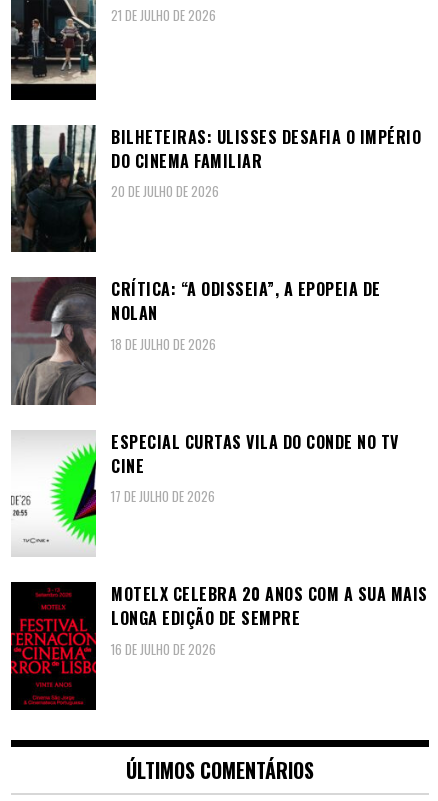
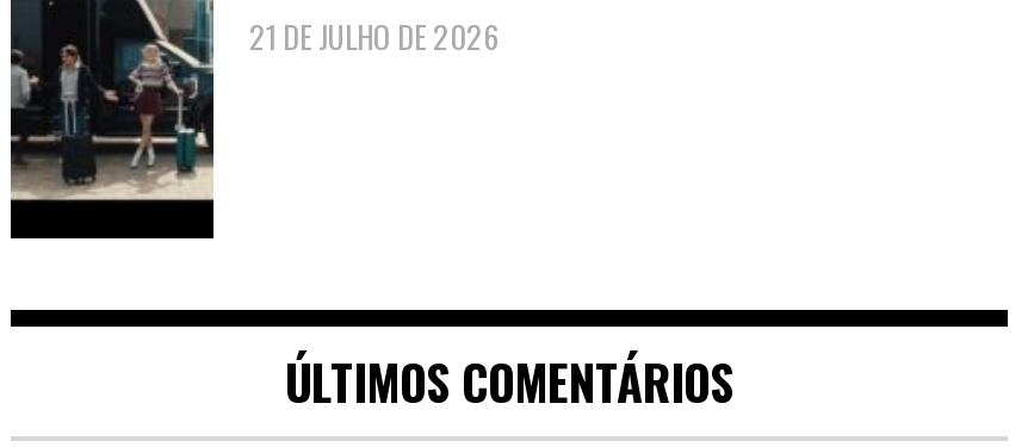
- [image]
- BILHETEIRAS: ULISSES DESAFIA O IMPÉRIO
- DO CINEMA FAMILIAR
- 20 DE JULHO DE 2026

- [image]
- CRÍTICA: “A ODISSEIA”, A EPOPEIA DE
- NOLAN
- 18 DE JULHO DE 2026

- [image]
- ESPECIAL CURTAS VILA DO CONDE NO TV
- CINE
- 17 DE JULHO DE 2026

- [image]
- MOTELX CELEBRA 20 ANOS COM A SUA MAIS
- LONGA EDIÇÃO DE SEMPRE
- 16 DE JULHO DE 2026
